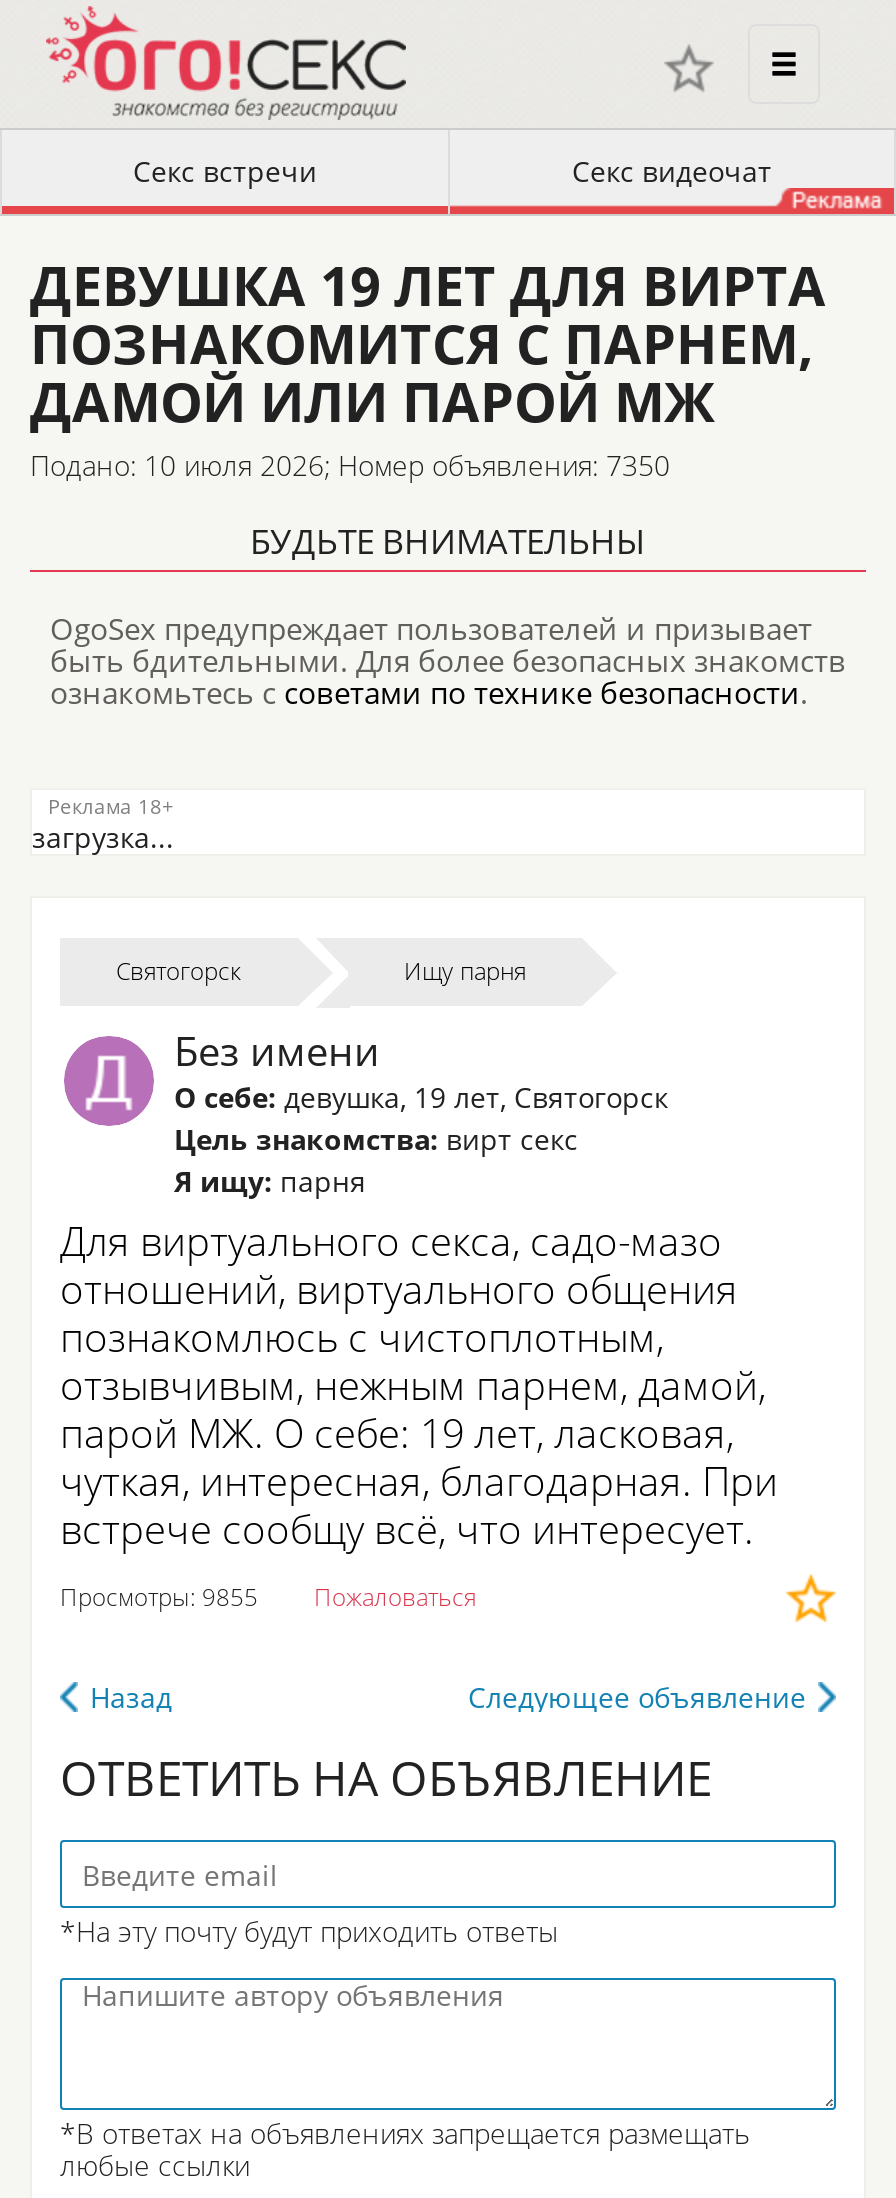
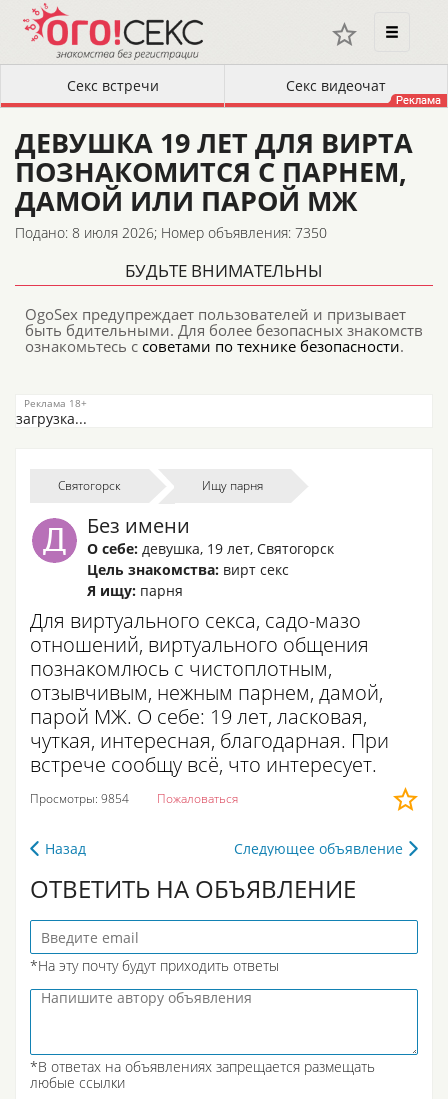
- Подано: 10 июля 2026; Номер объявления: 7350
+ Подано: 8 июля 2026; Номер объявления: 7350

- Просмотры: 9855 Пожаловаться
+ Просмотры: 9854 Пожаловаться
